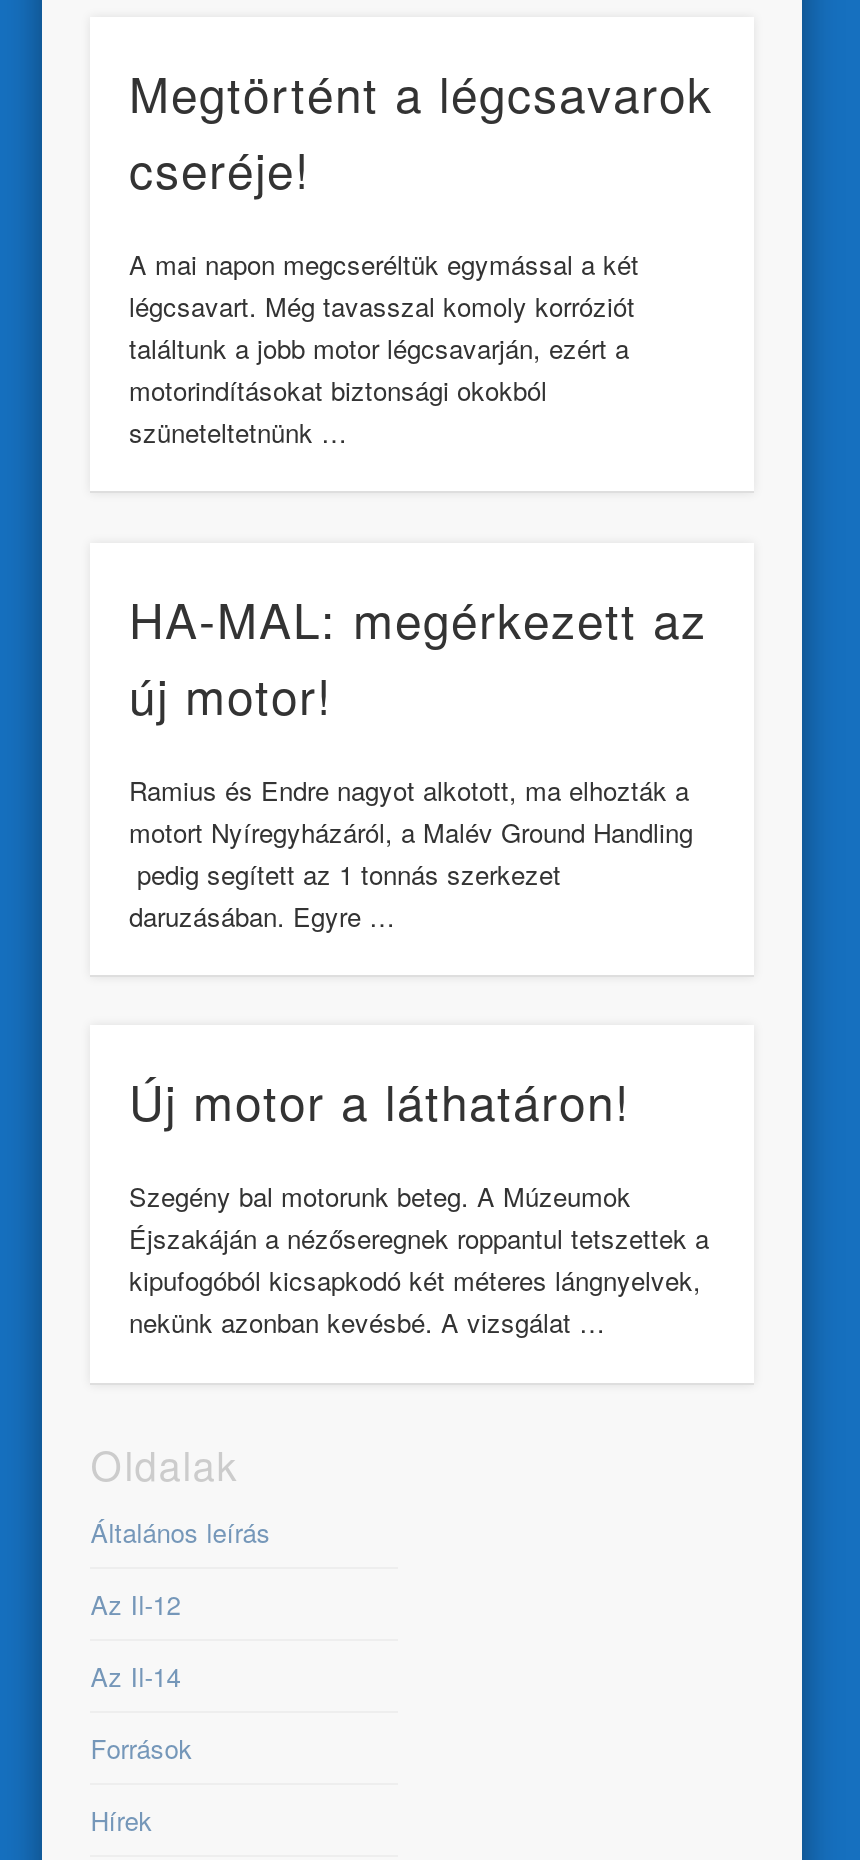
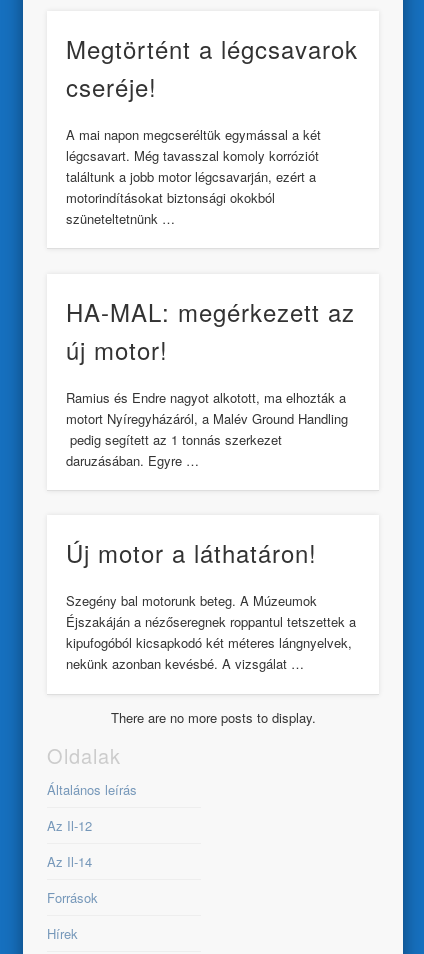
+ There are no more posts to display.
